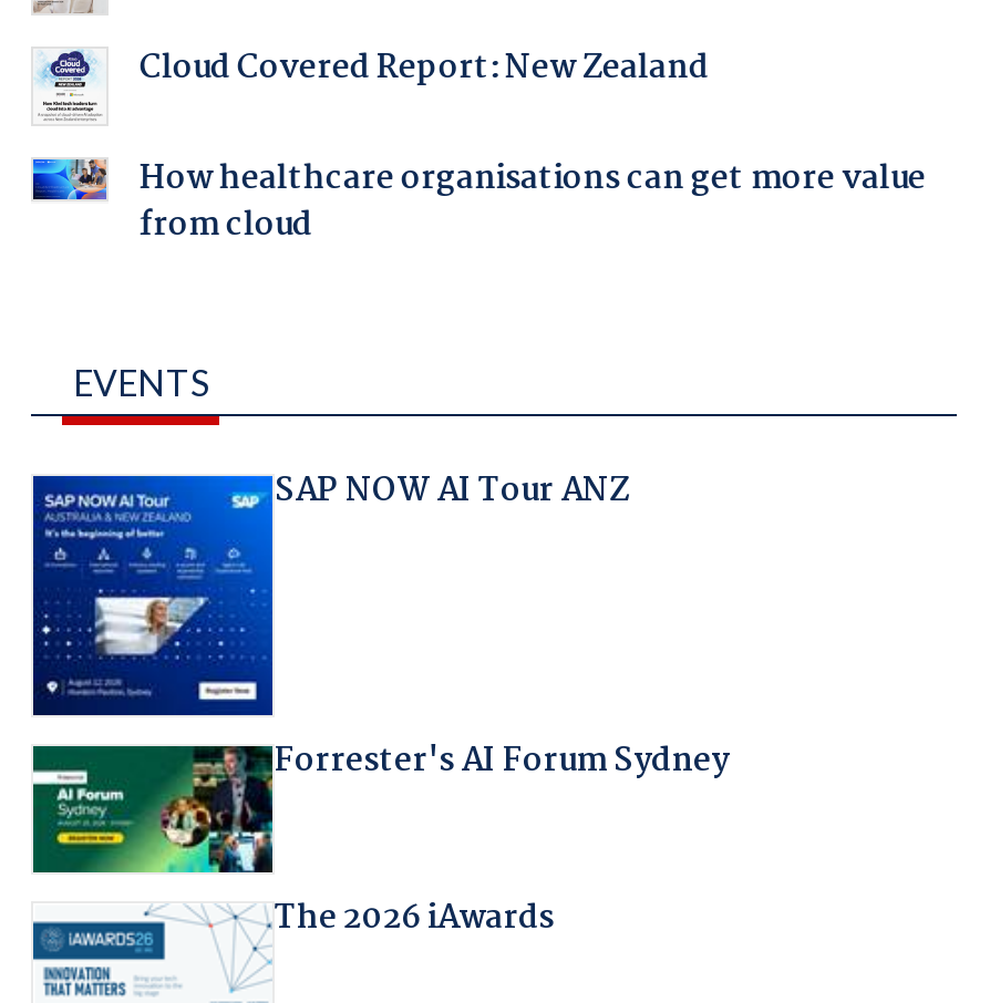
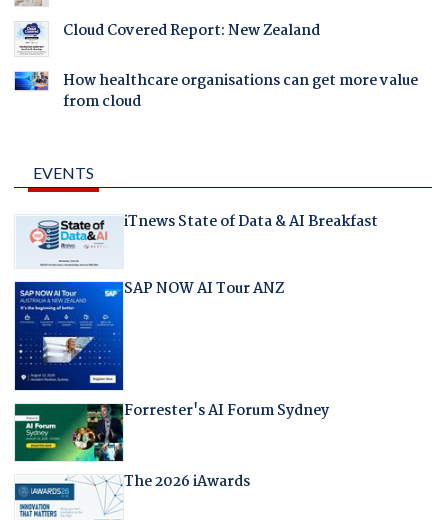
+ [image]
+ iTnews State of Data & AI Breakfast
